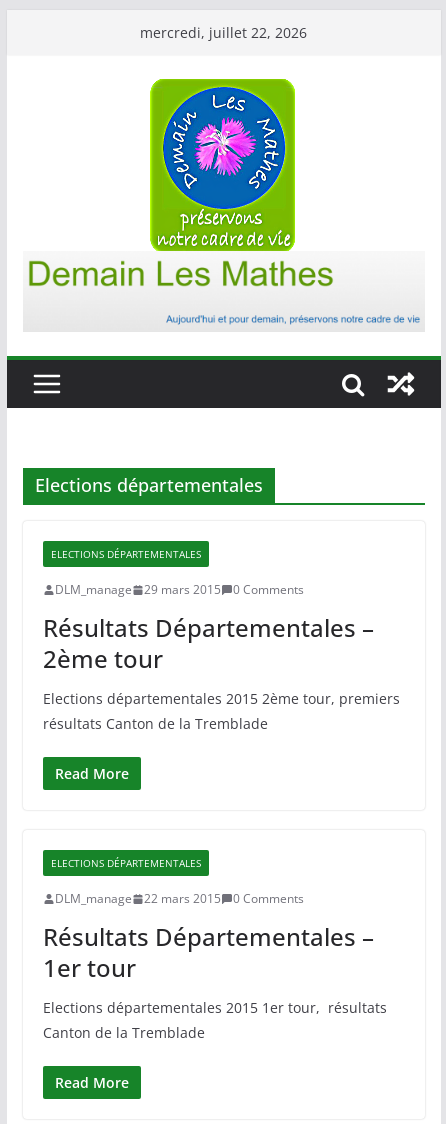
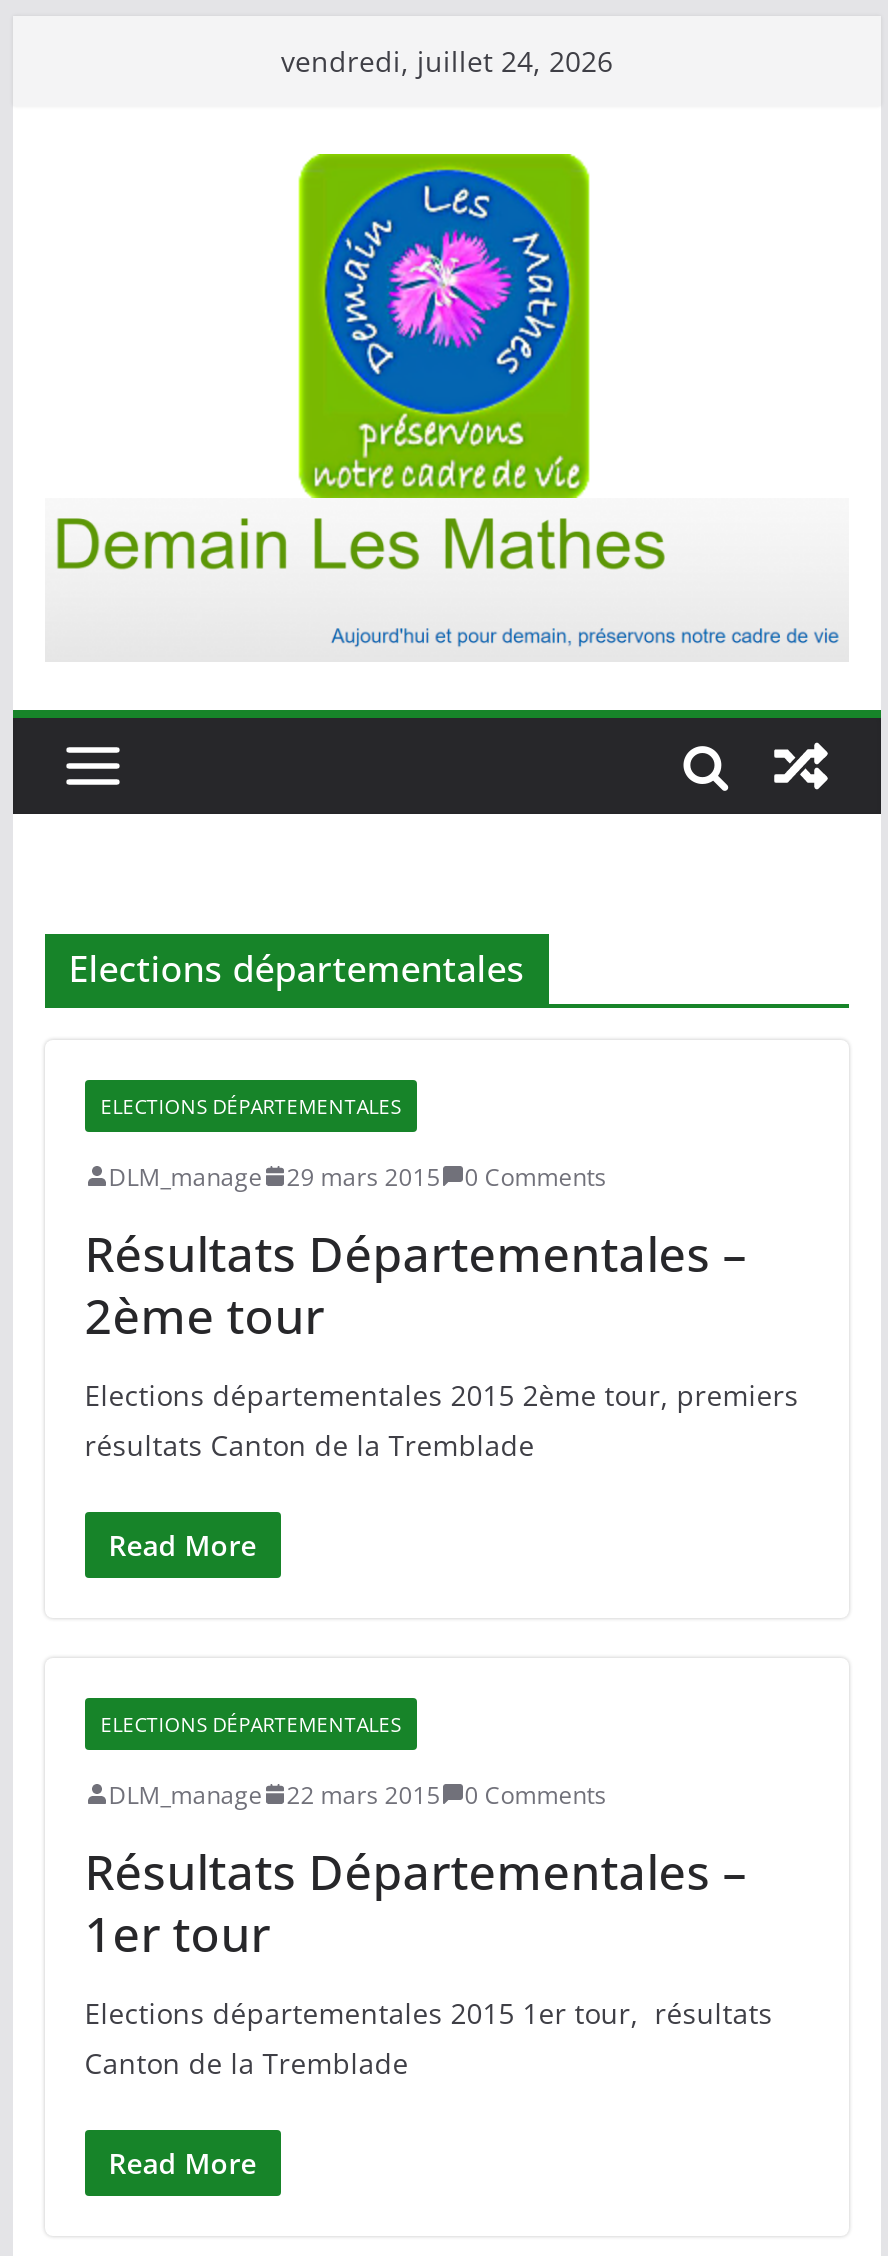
- mercredi, juillet 22, 2026
+ vendredi, juillet 24, 2026
